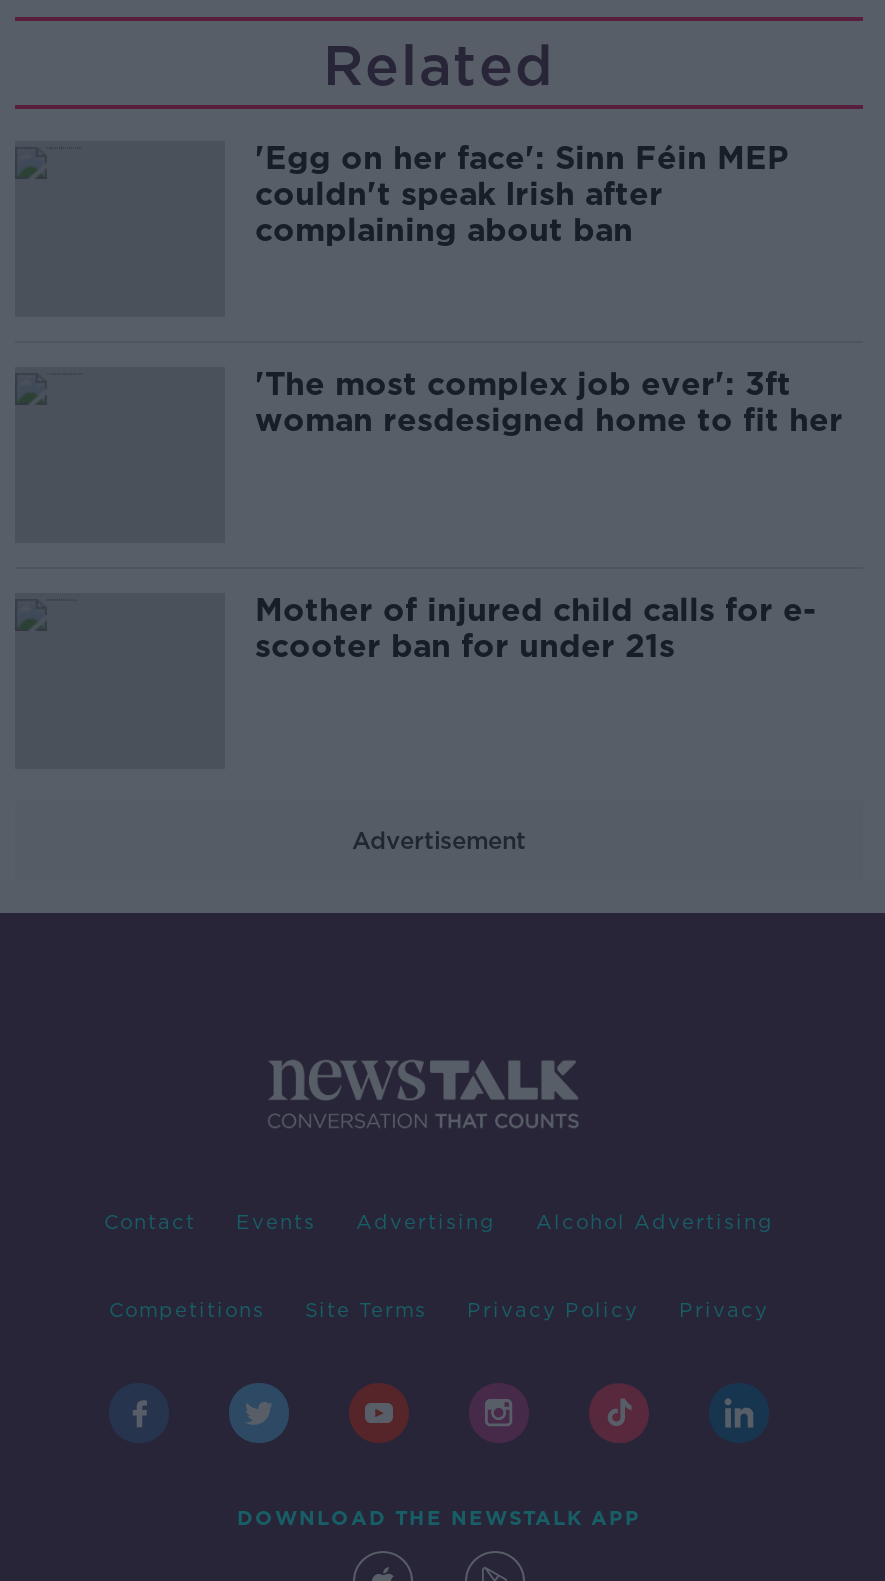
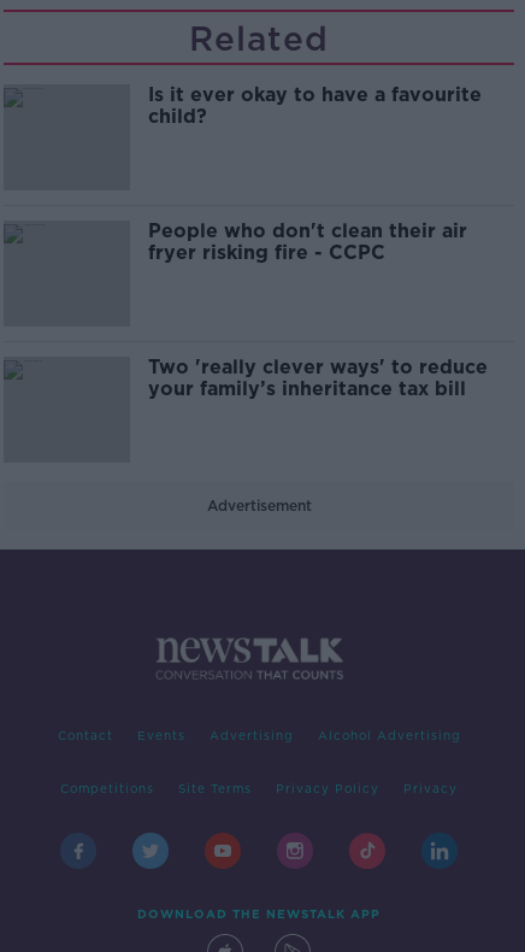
- 'Egg on her face': Sinn Féin MEP
- couldn't speak Irish after
- complaining about ban
+ Is it ever okay to have a favourite
+ child?

- 'The most complex job ever': 3ft
- woman resdesigned home to fit her
+ People who don't clean their air
+ fryer risking fire - CCPC

- Mother of injured child calls for e-
- scooter ban for under 21s
+ Two 'really clever ways' to reduce
+ your family’s inheritance tax bill
